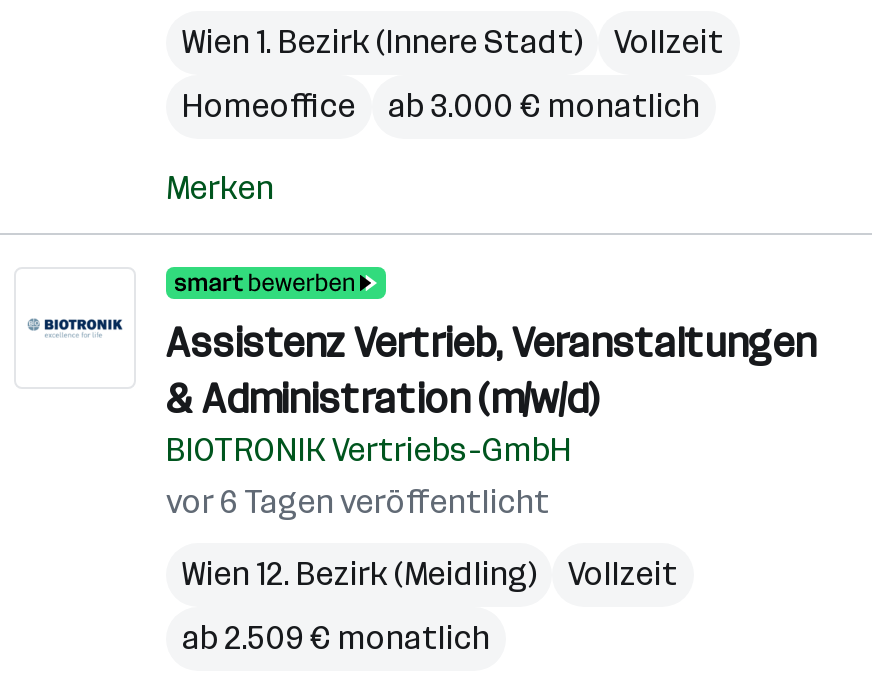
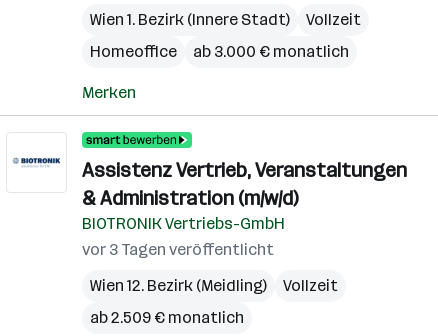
- vor 6 Tagen veröffentlicht
+ vor 3 Tagen veröffentlicht
